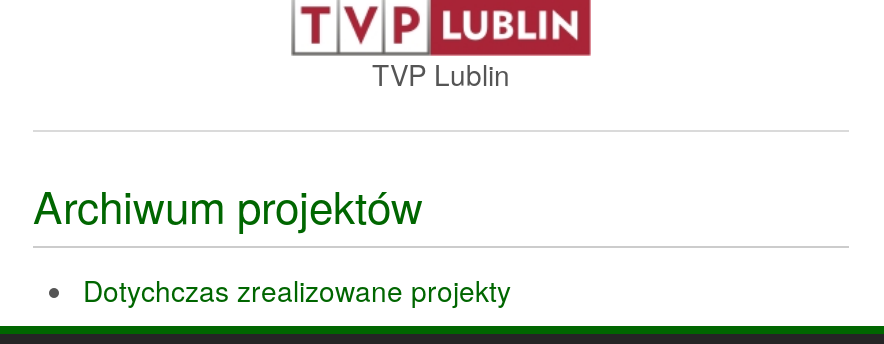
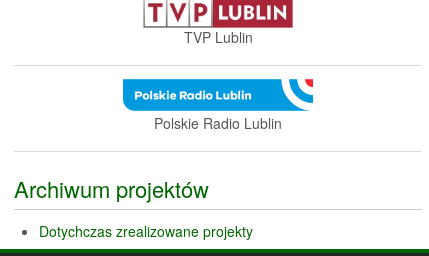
+ [image]
+ Polskie Radio Lublin
